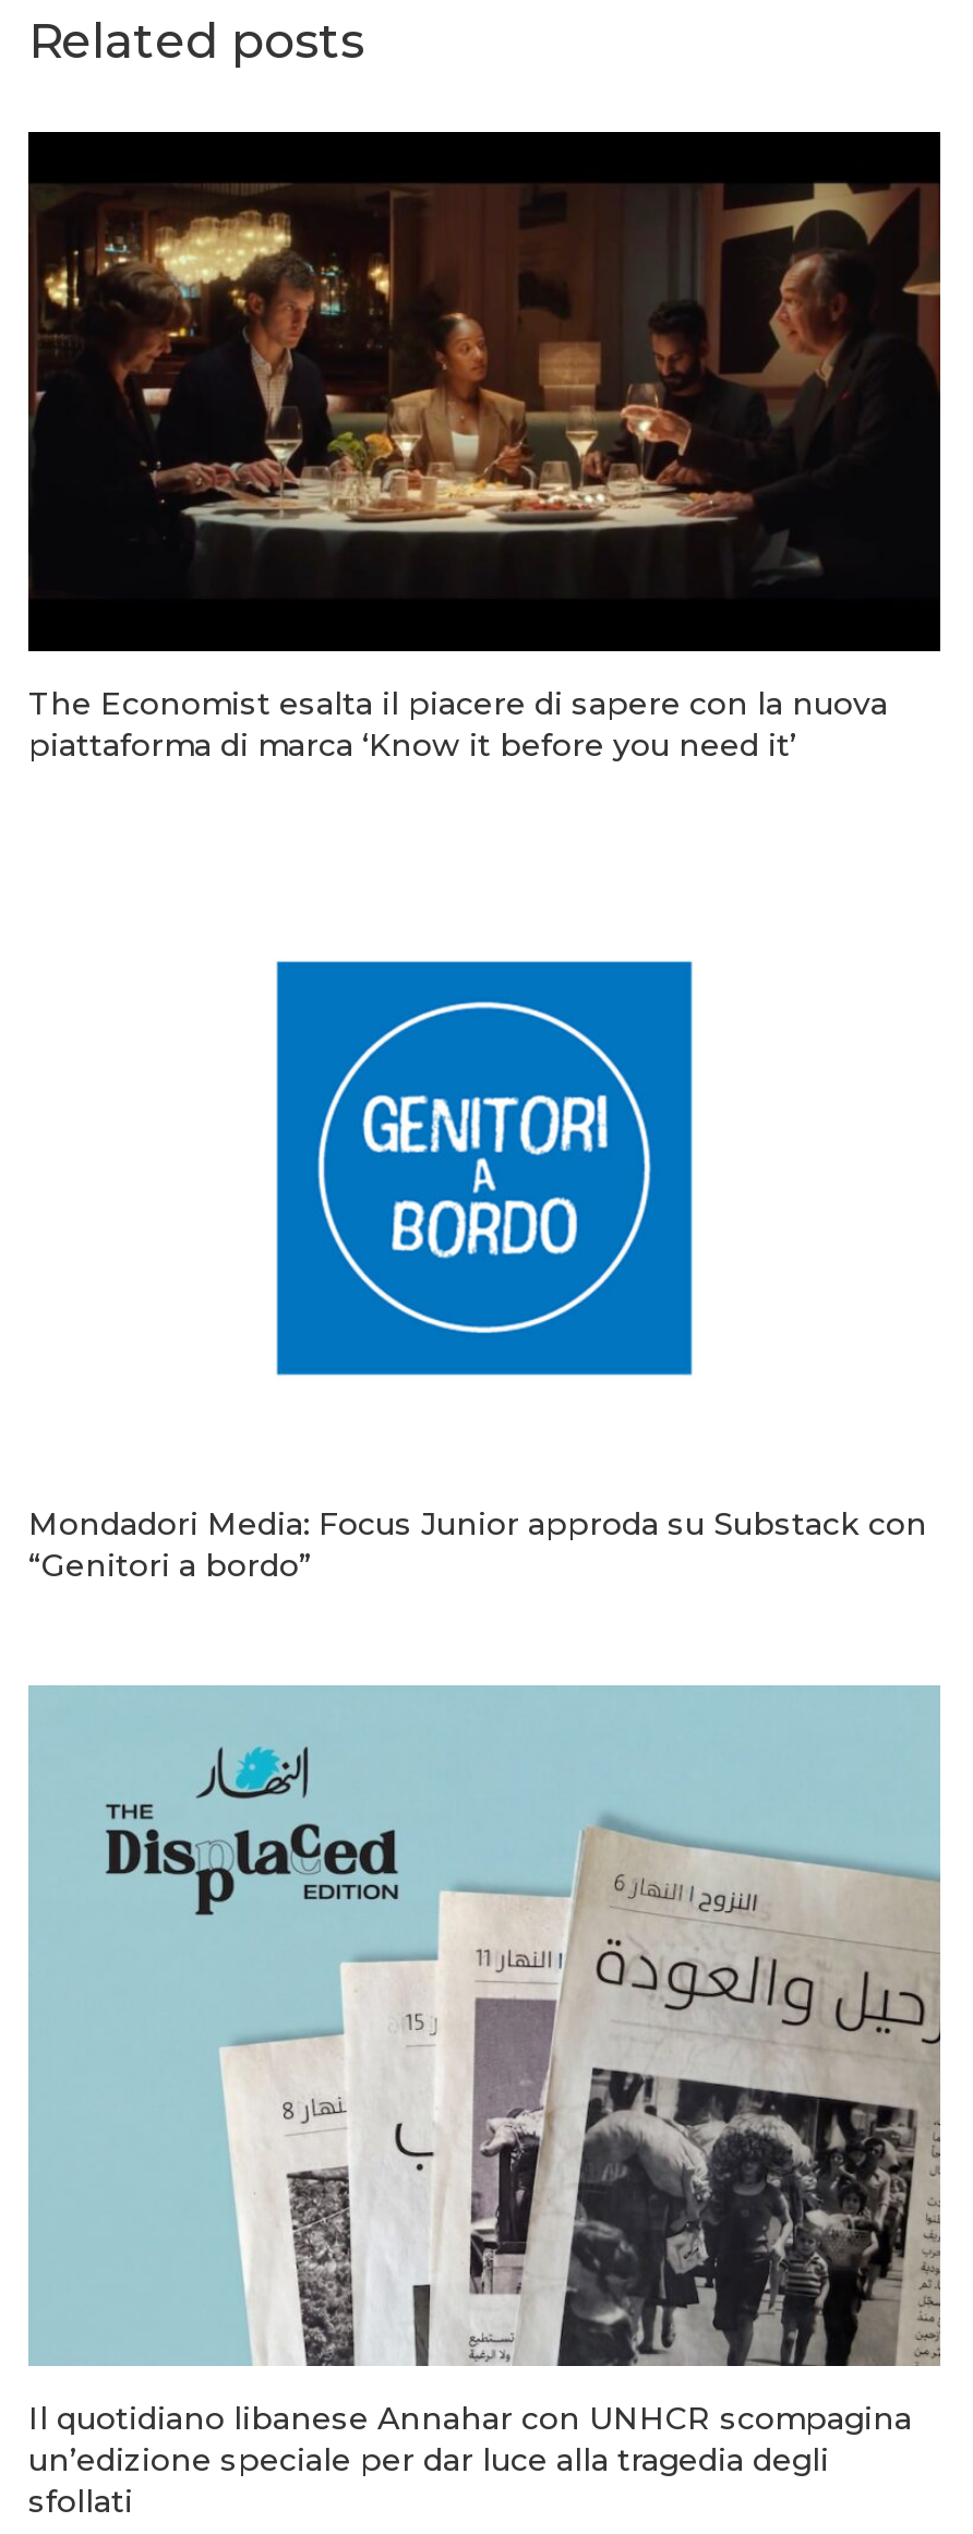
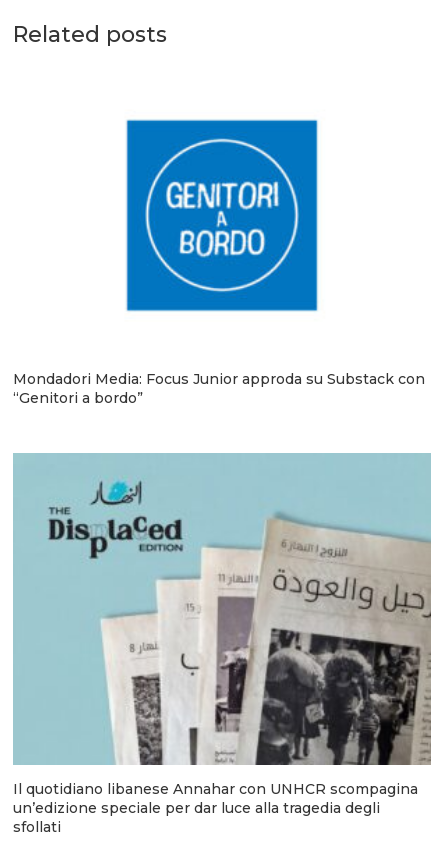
- [image]
- The Economist esalta il piacere di sapere con la nuova
- piattaforma di marca ‘Know it before you need it’
